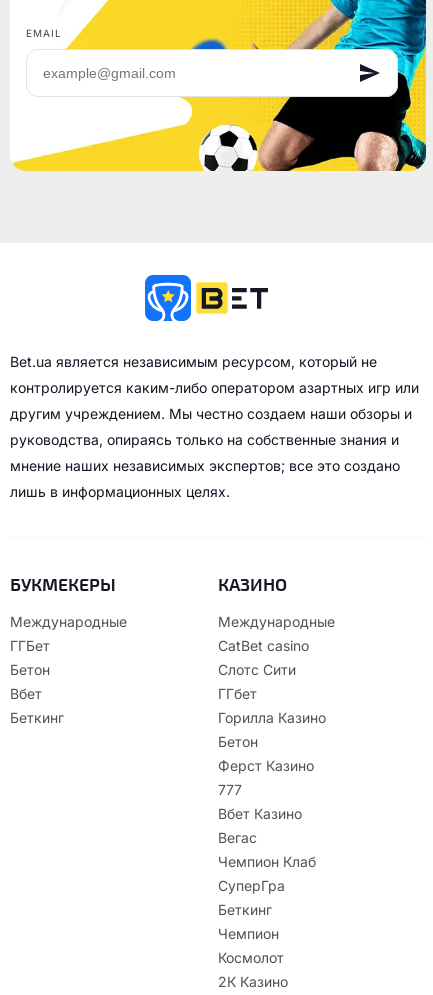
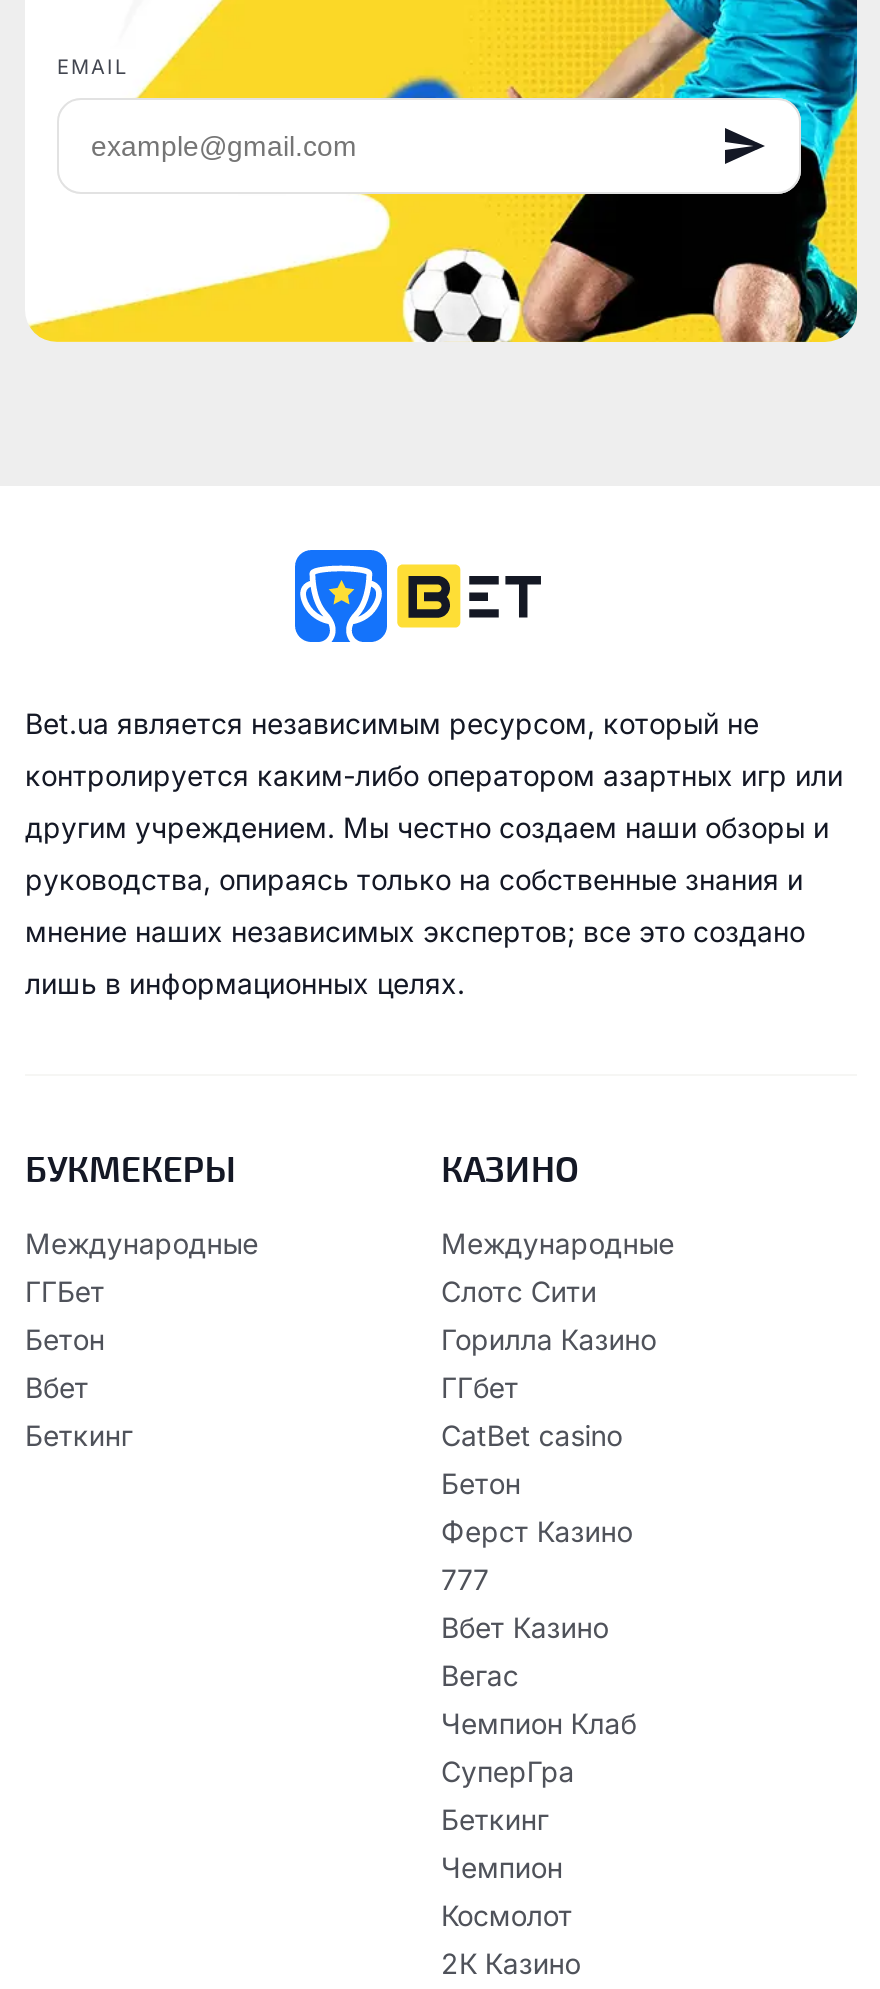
moved down: CatBet casino

moved up: Слотс Сити | ГГбет | Горилла Казино
